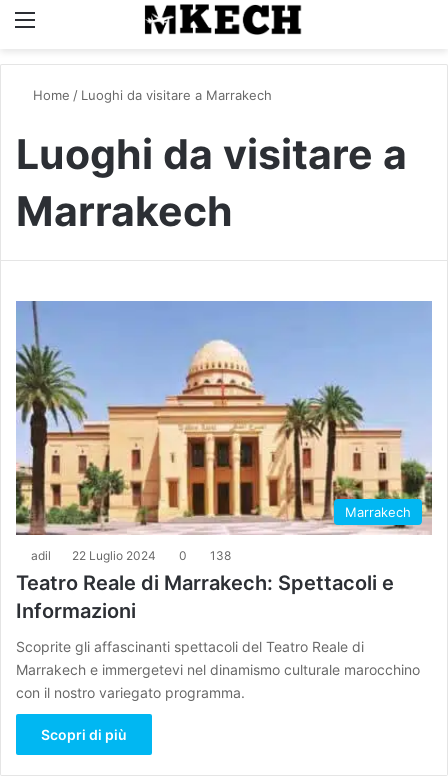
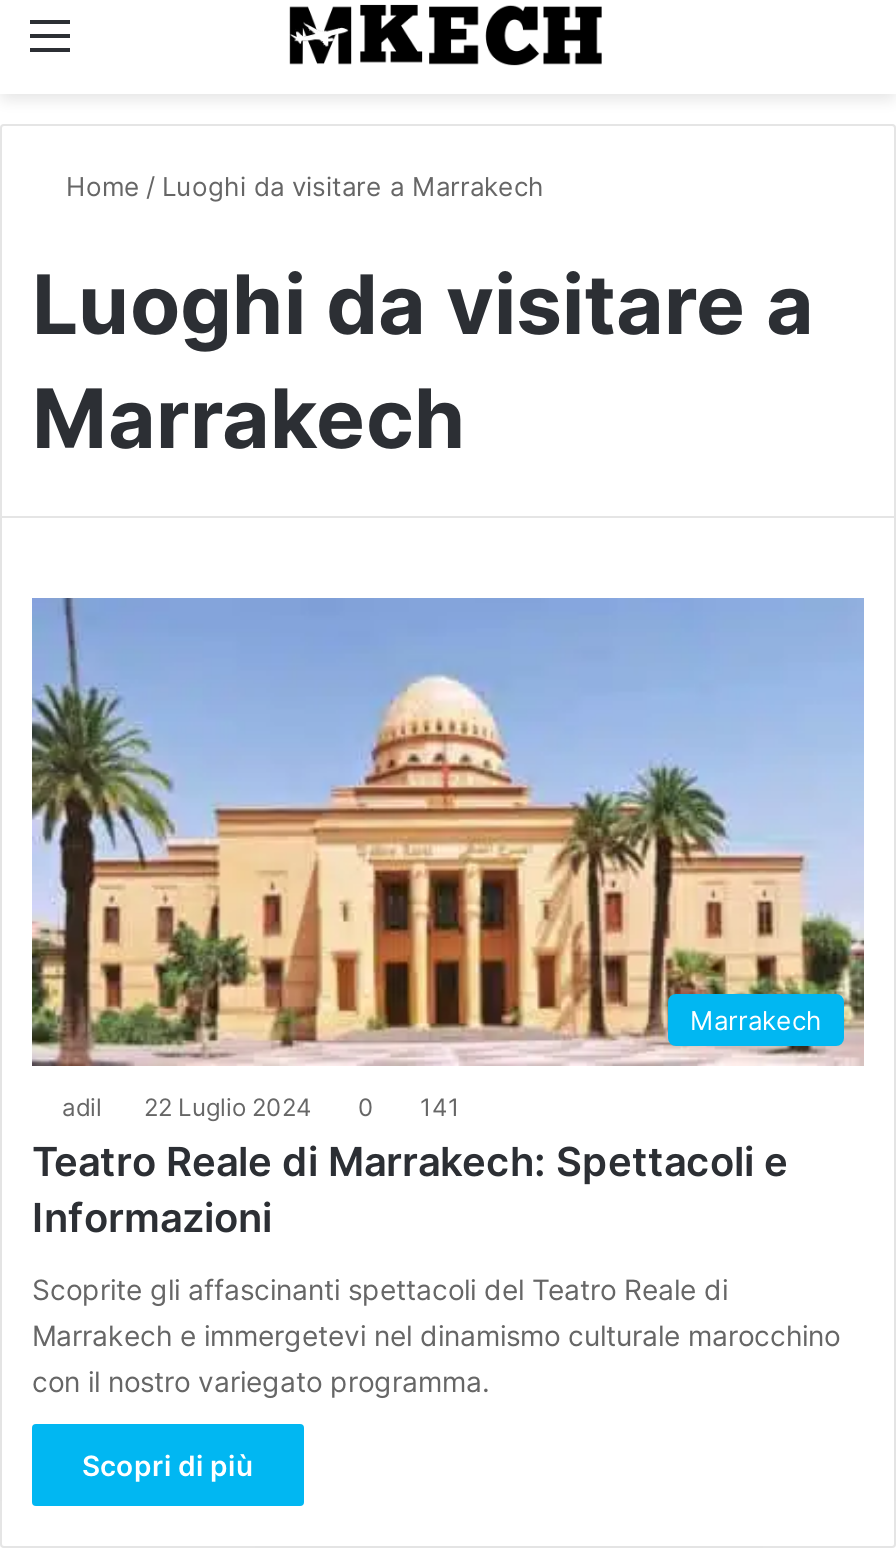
- adil 22 Luglio 2024 0 138
+ adil 22 Luglio 2024 0 141
